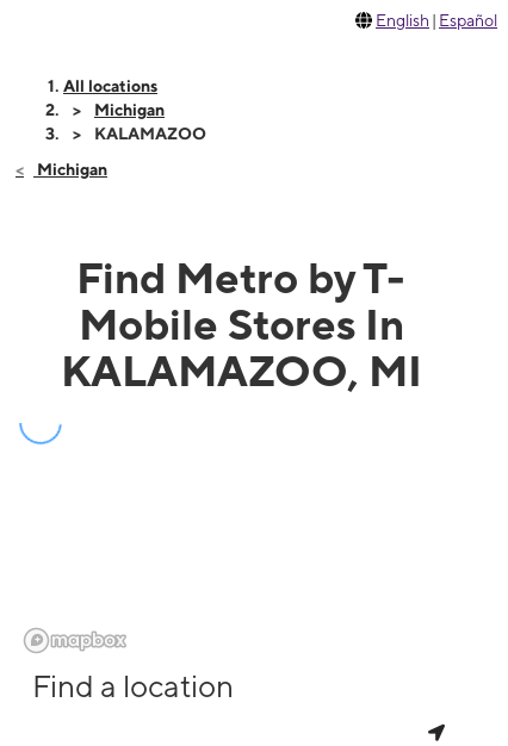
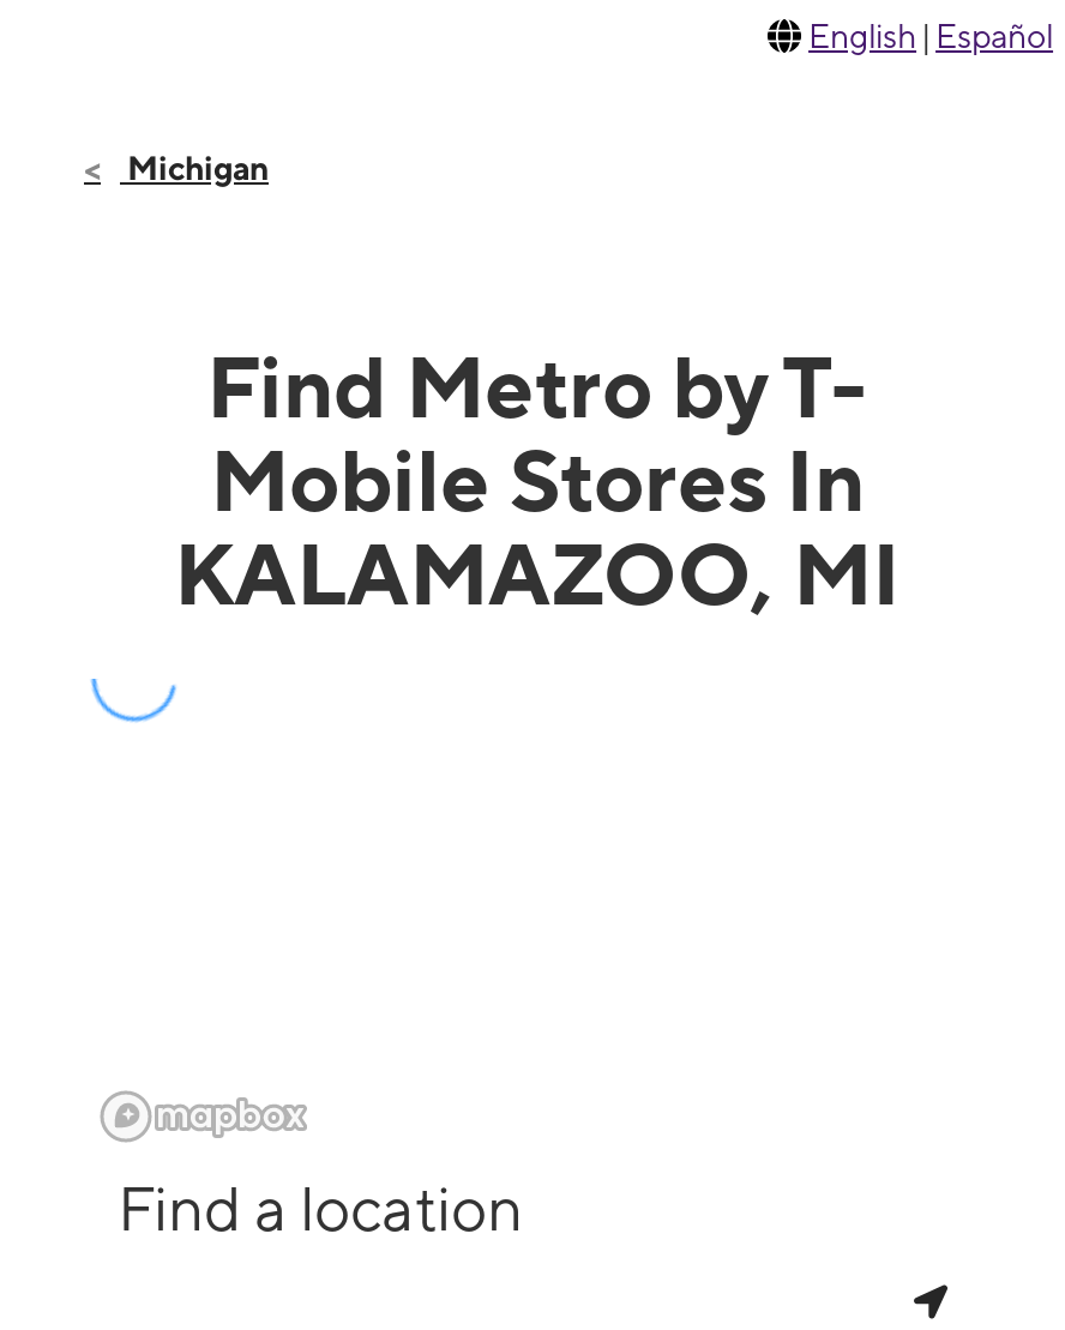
- All locations
- Michigan
- KALAMAZOO
